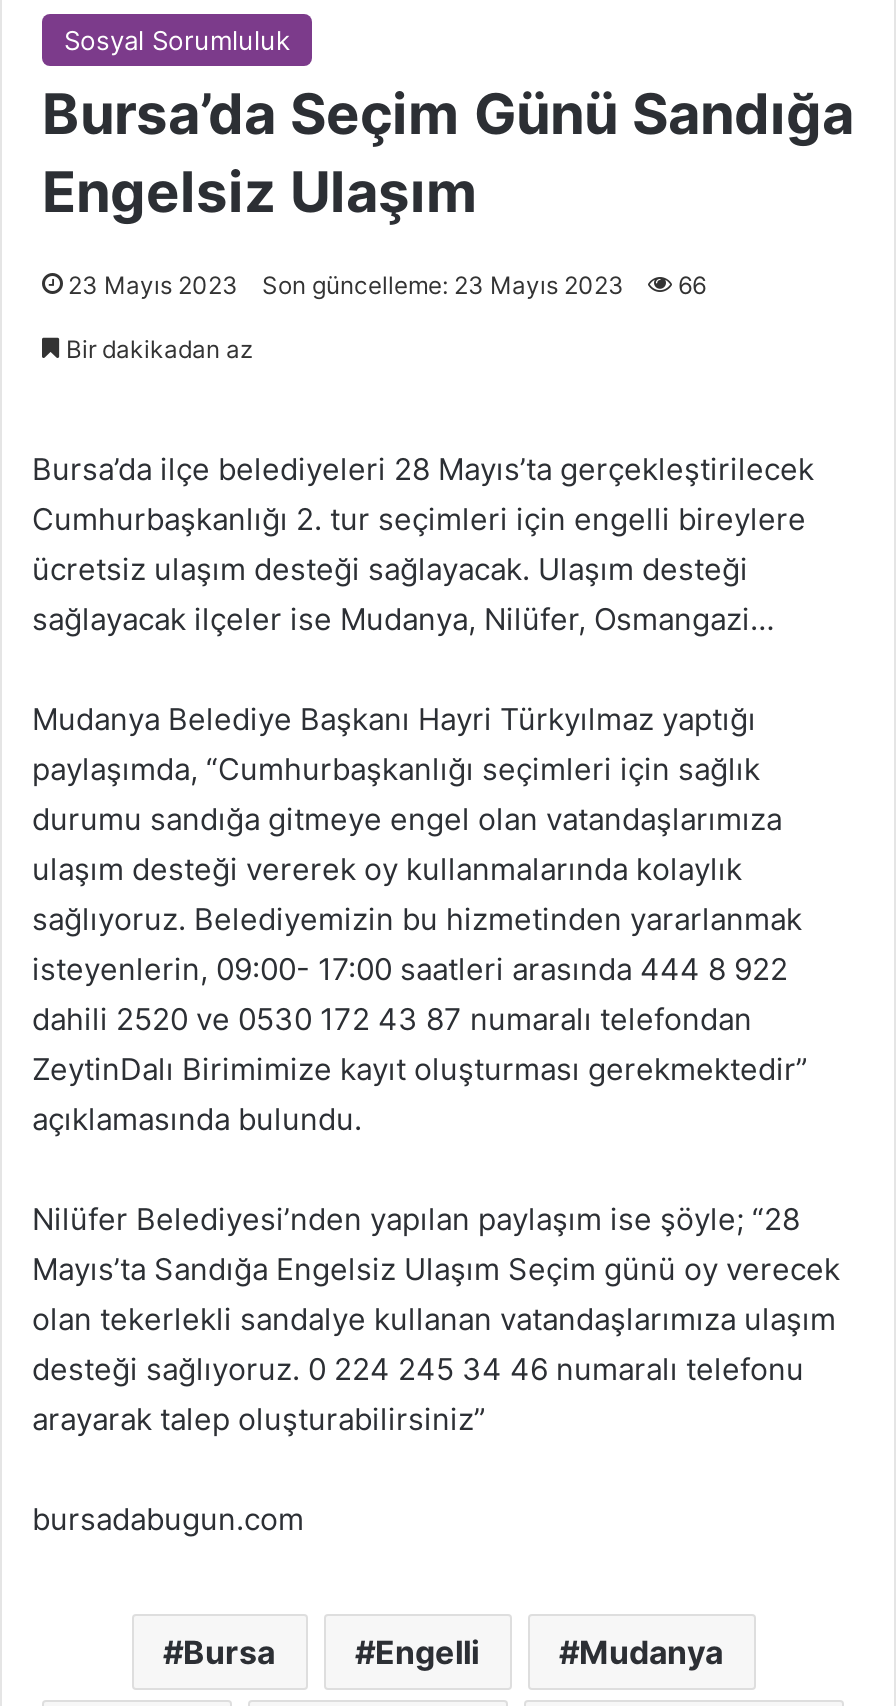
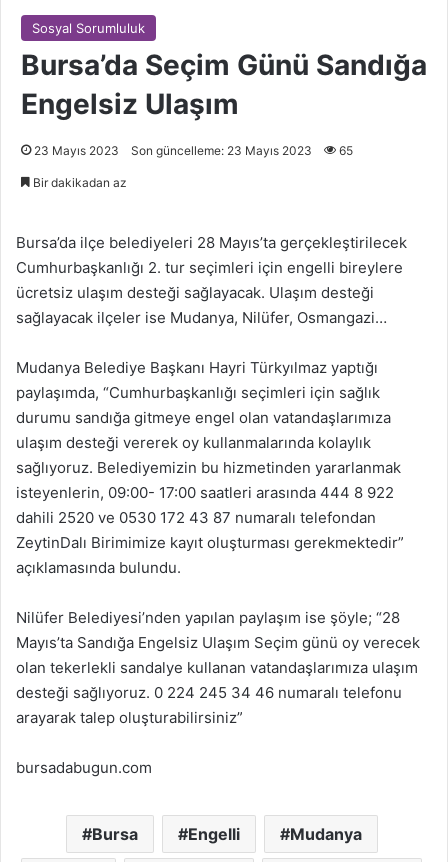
- 23 Mayıs 2023 Son güncelleme: 23 Mayıs 2023 66
+ 23 Mayıs 2023 Son güncelleme: 23 Mayıs 2023 65
